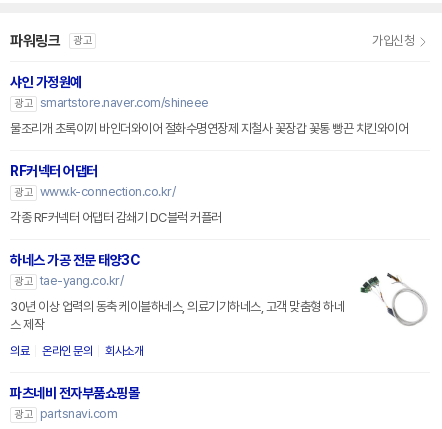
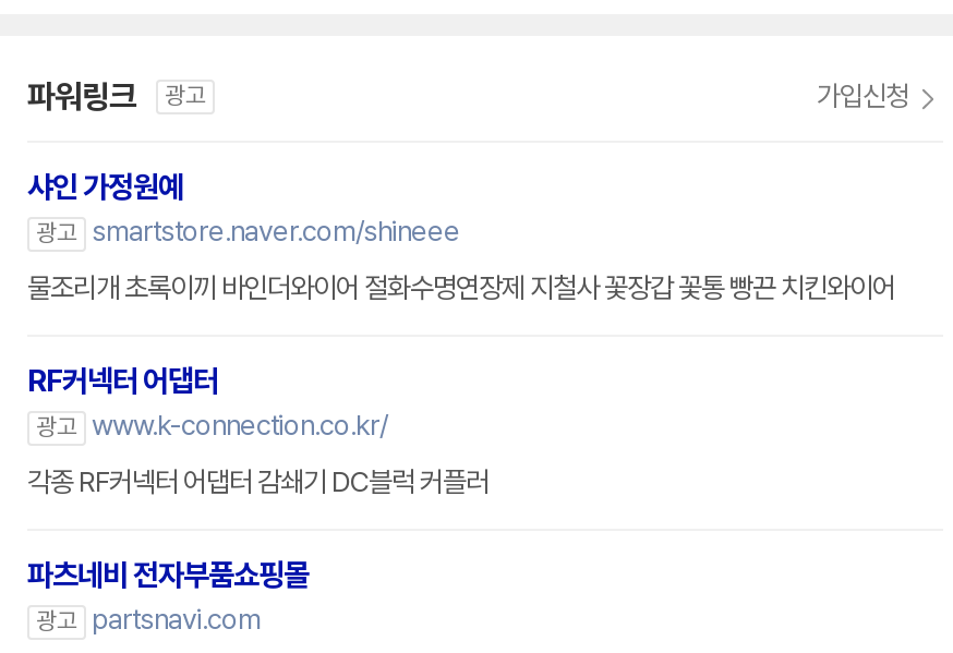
- [image]
- 하네스 가공 전문 태양3C
- 광고 tae-yang.co.kr/
- 30년 이상 업력의 동축 케이블하네스, 의료기기하네스, 고객 맞춤형 하네
- 스 제작
- 의료
- 온라인 문의
- 회사소개
